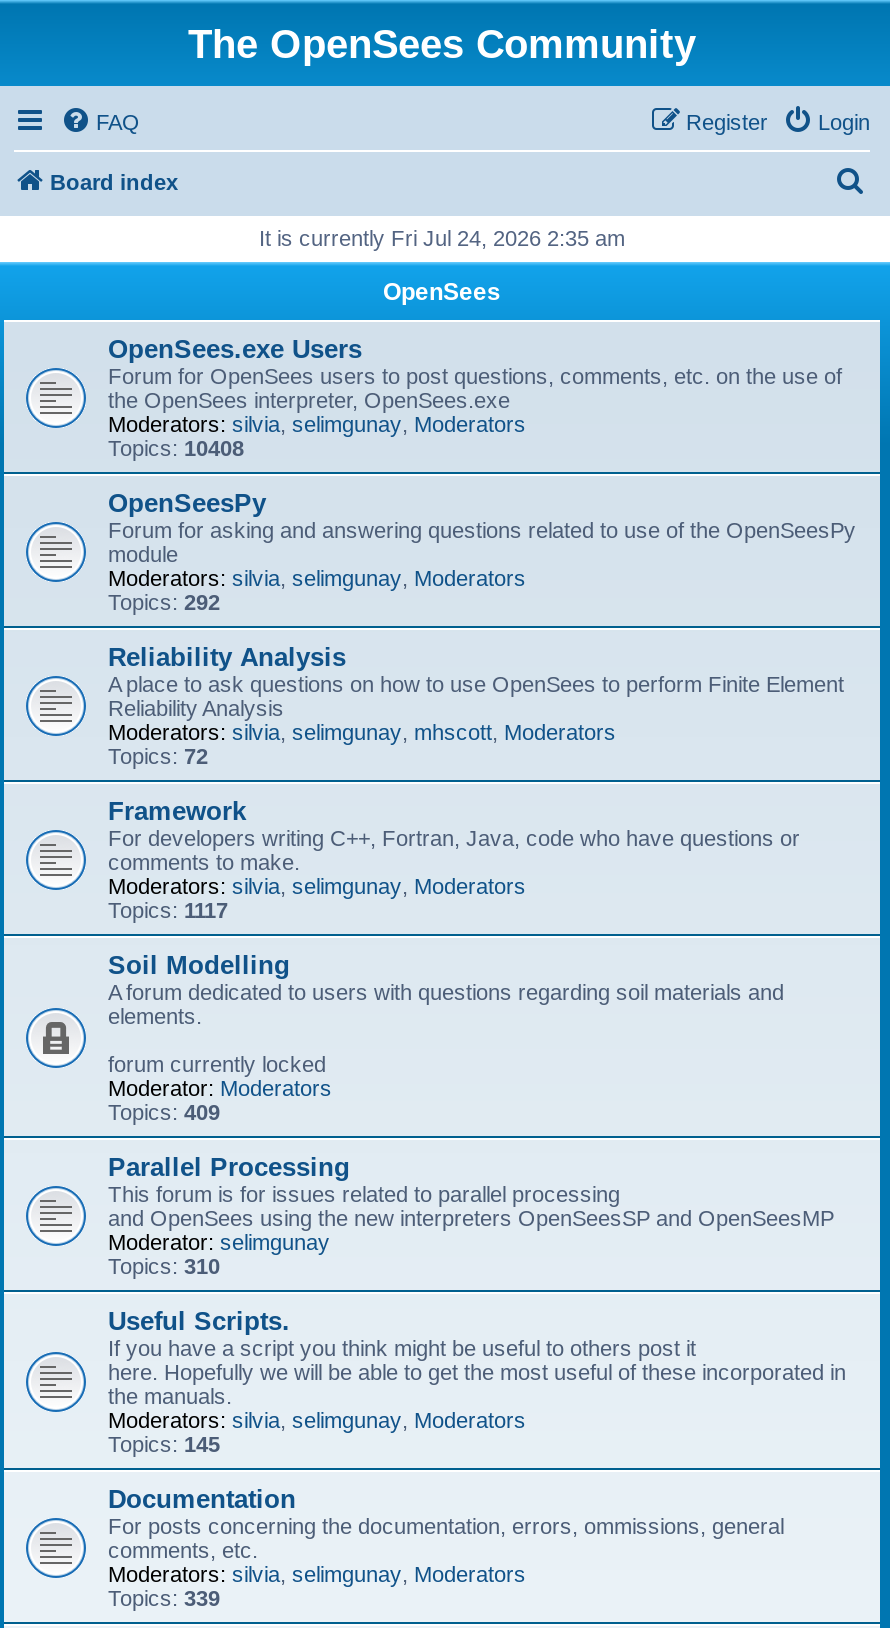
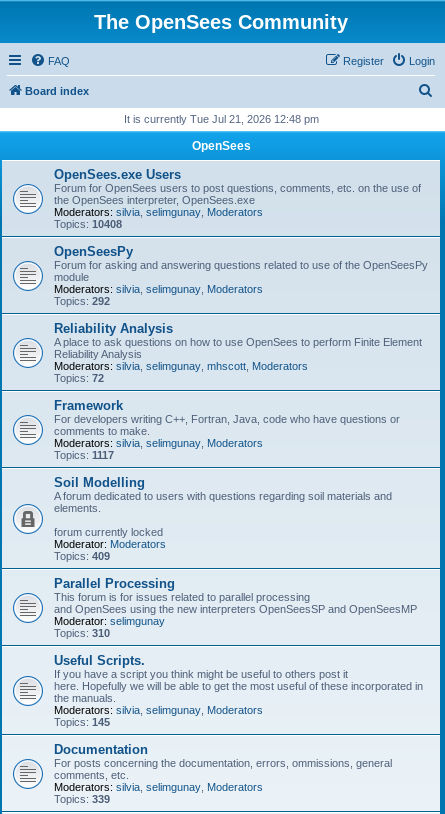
- It is currently Fri Jul 24, 2026 2:35 am
+ It is currently Tue Jul 21, 2026 12:48 pm
